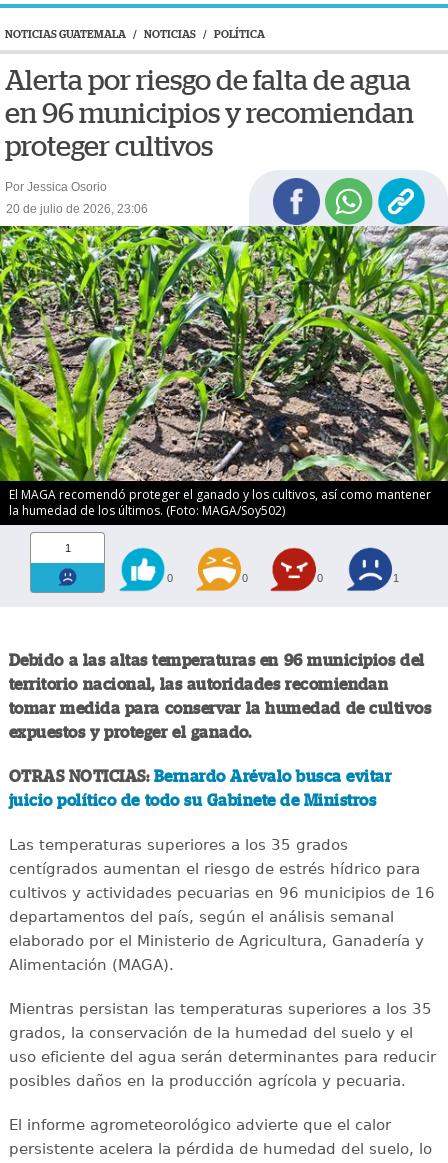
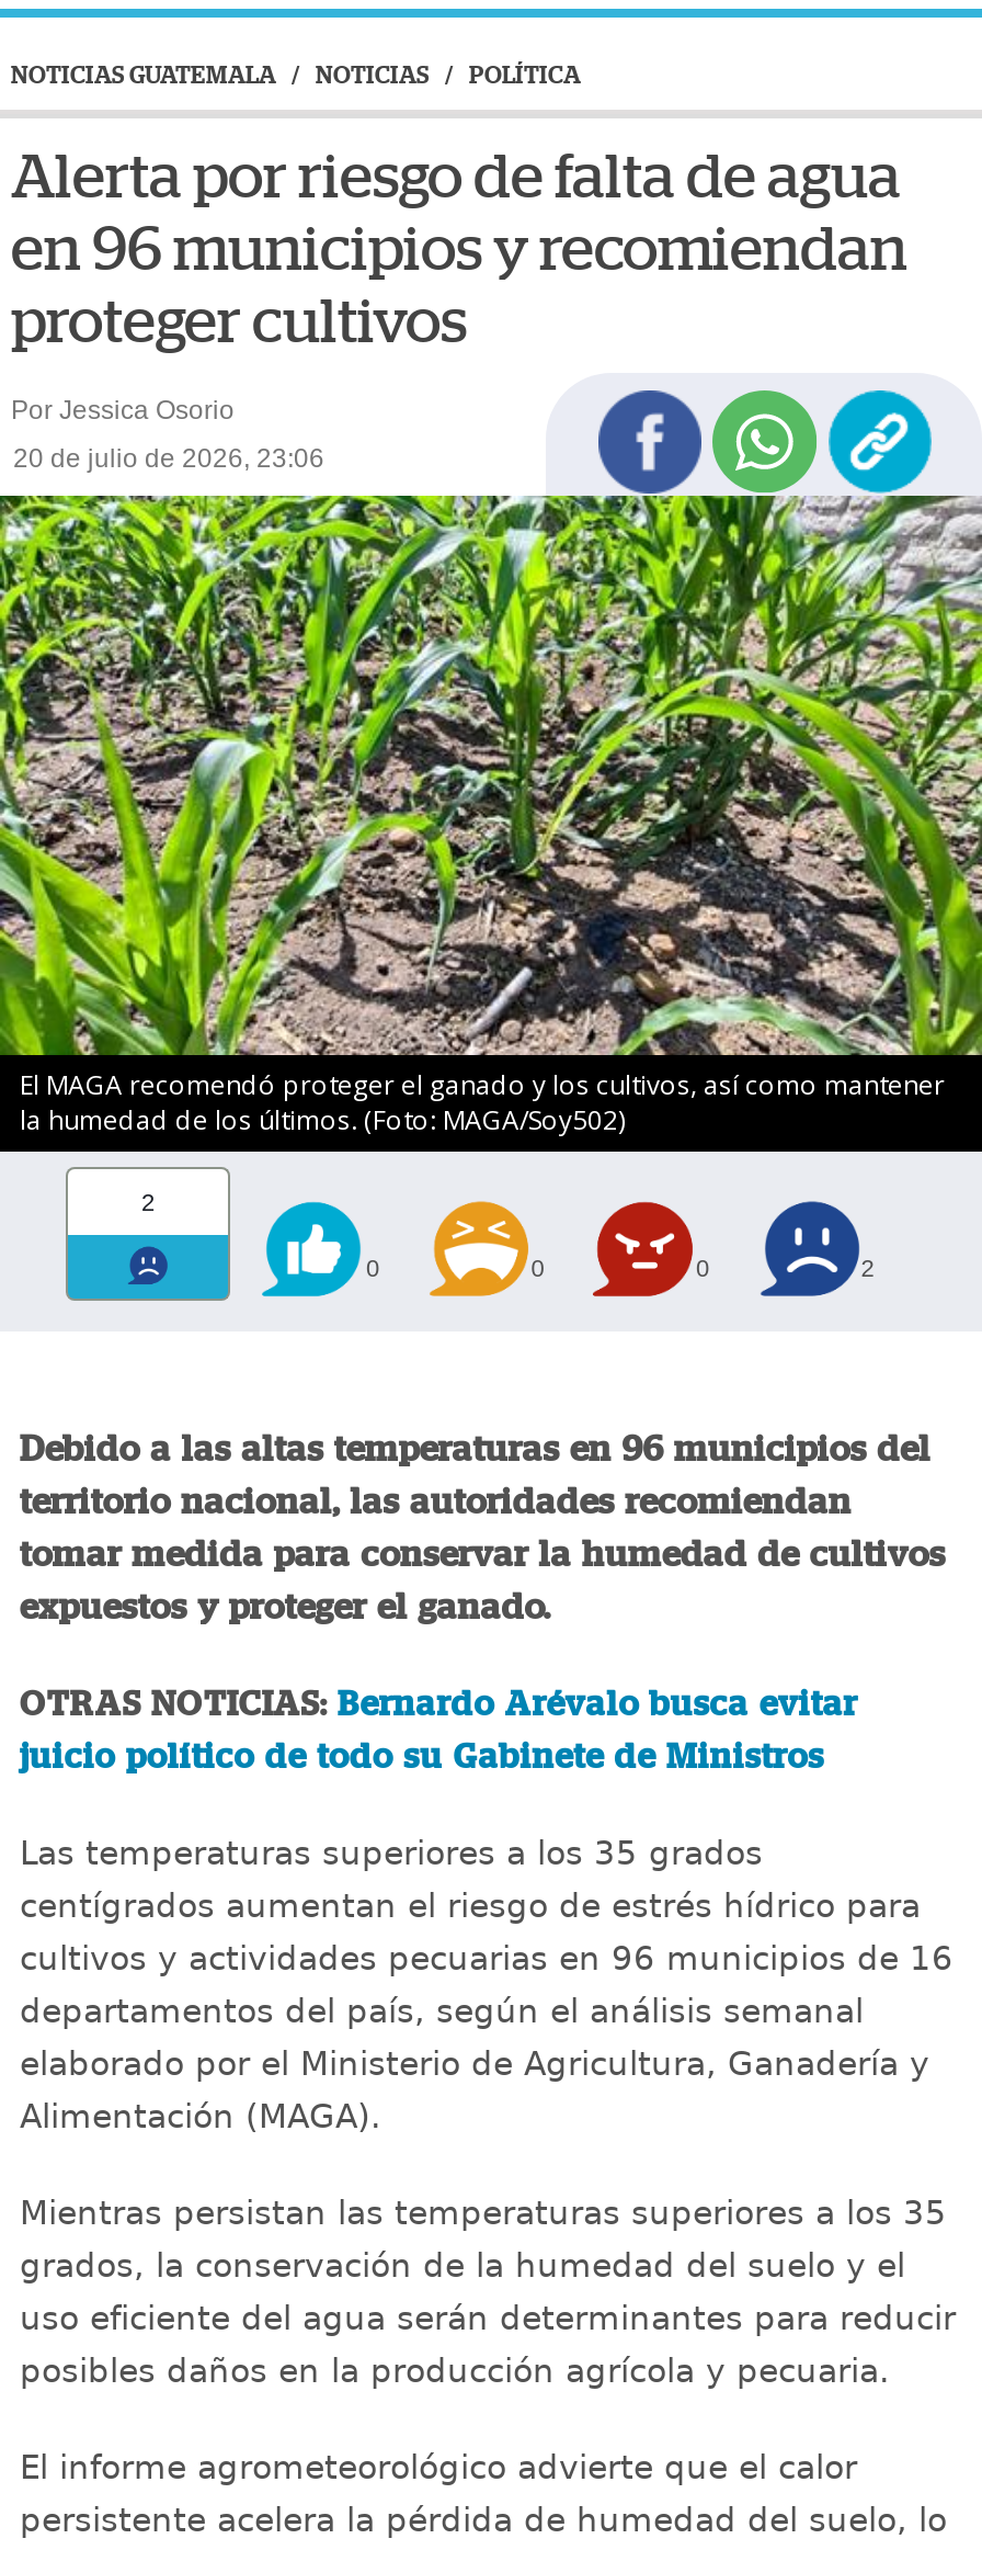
- 1
+ 2

- 1
+ 2
